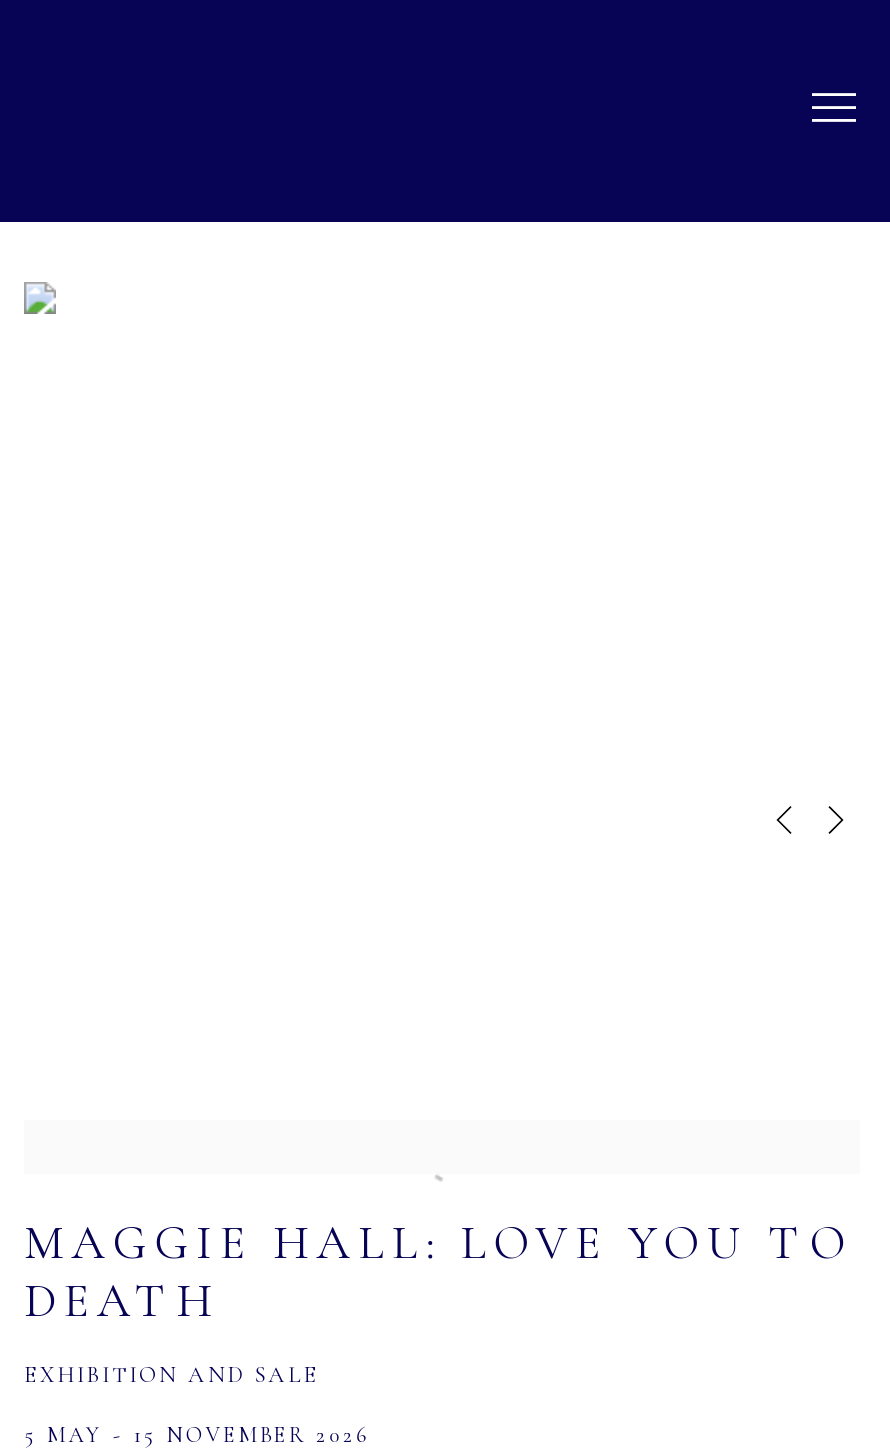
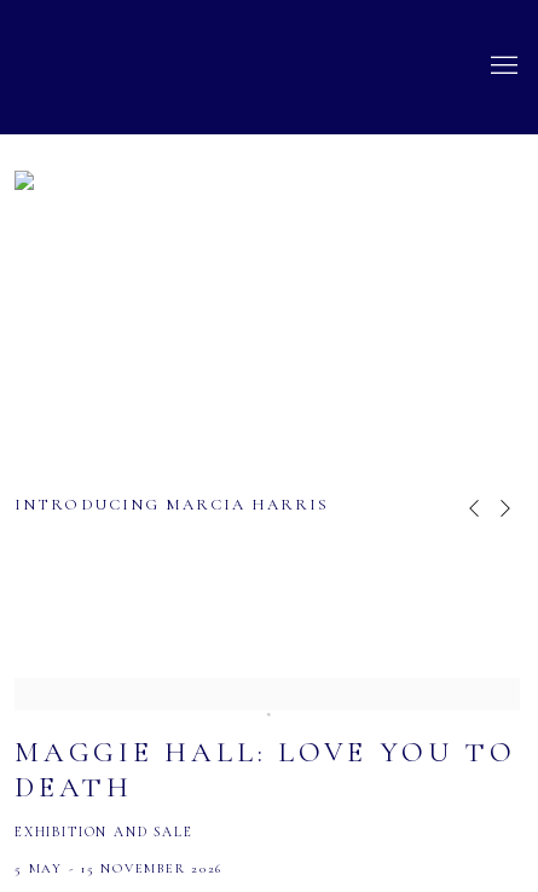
+ INTRODUCING MARCIA HARRIS
